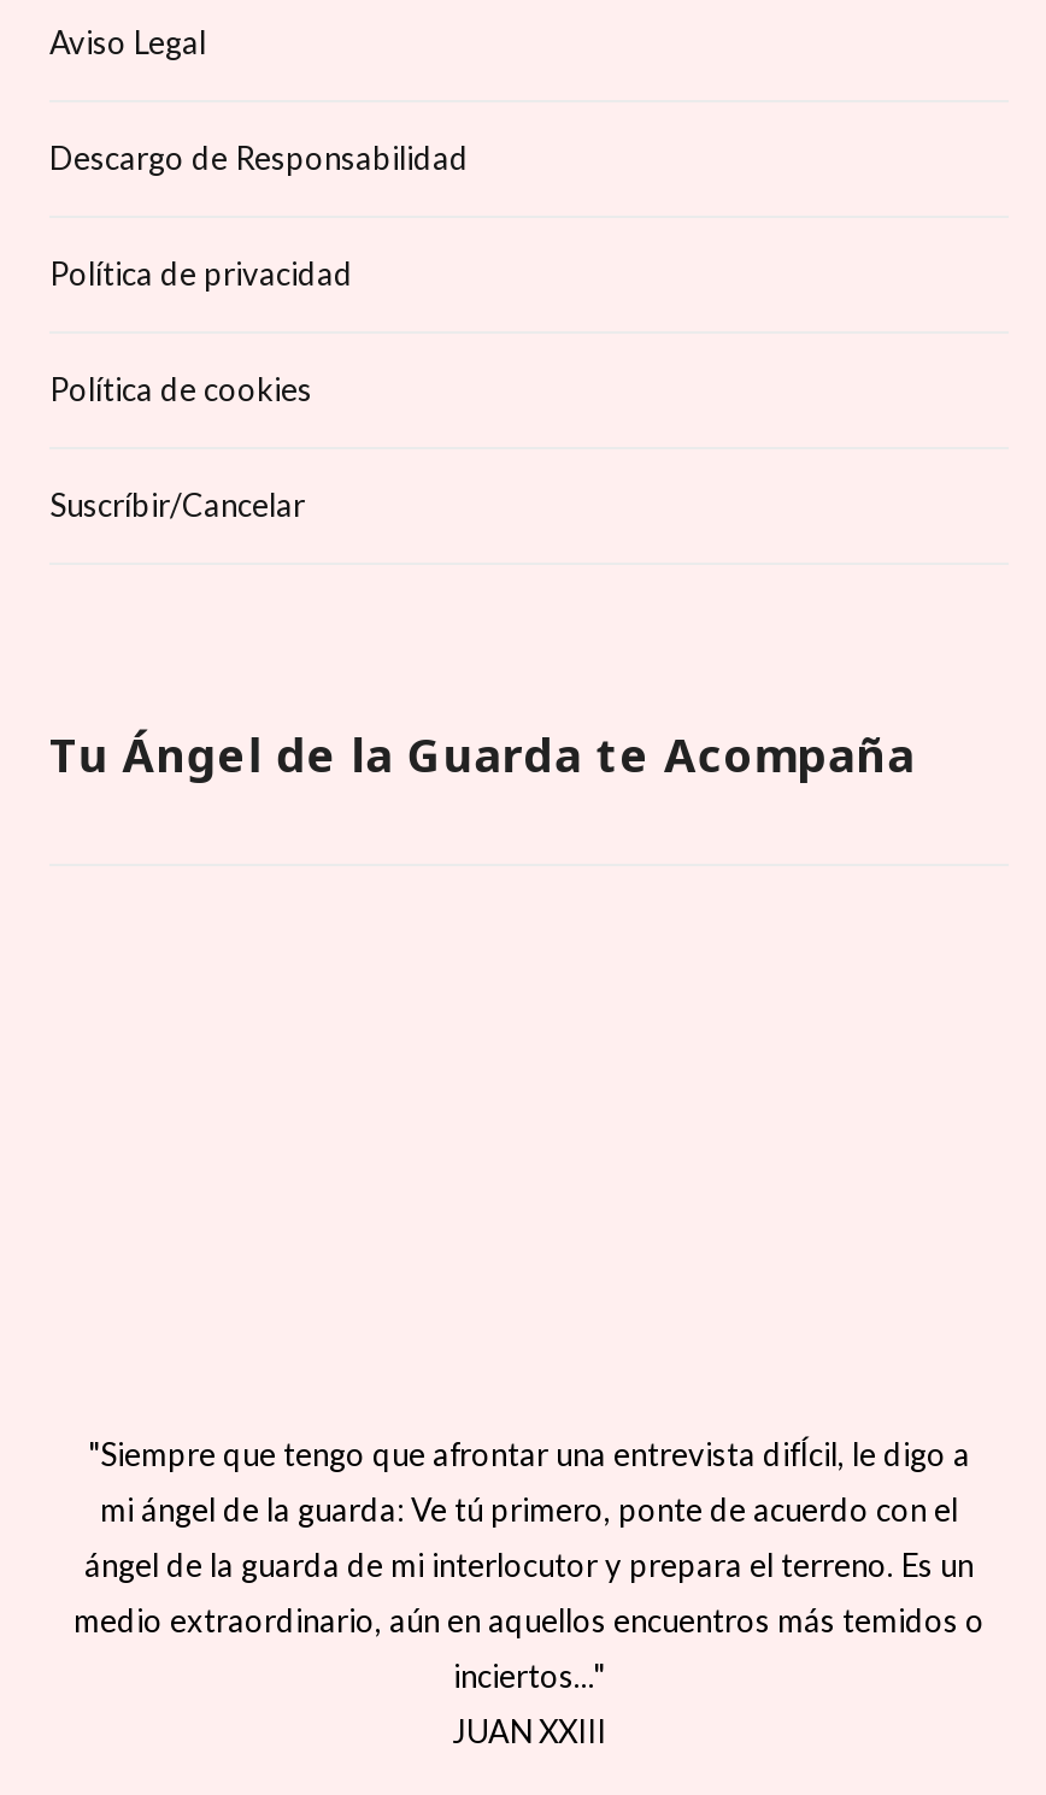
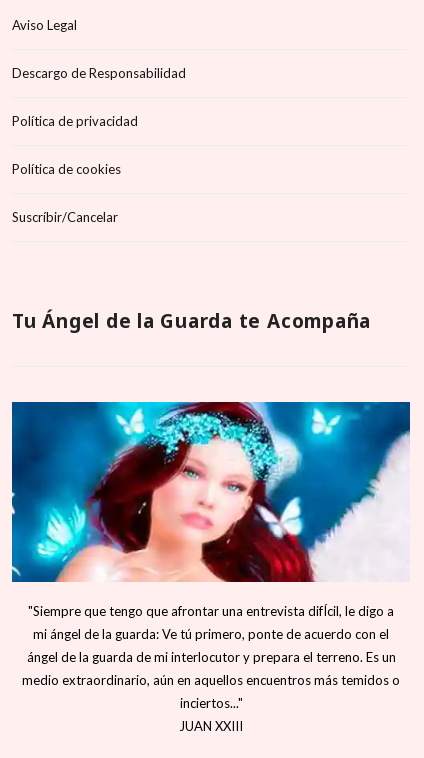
+ [image]
